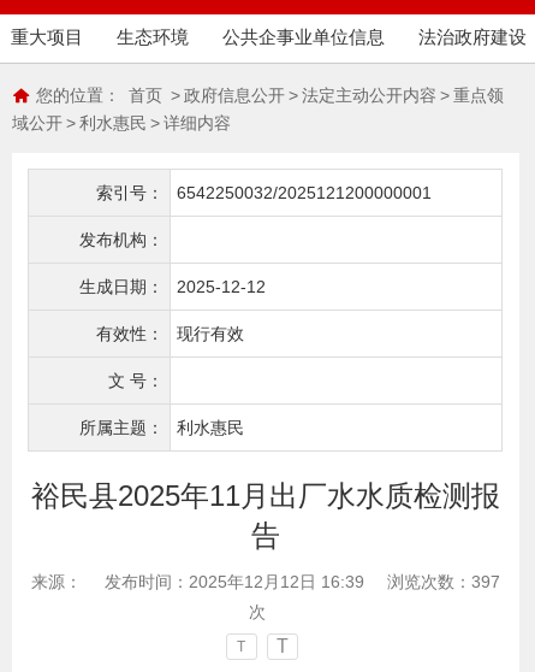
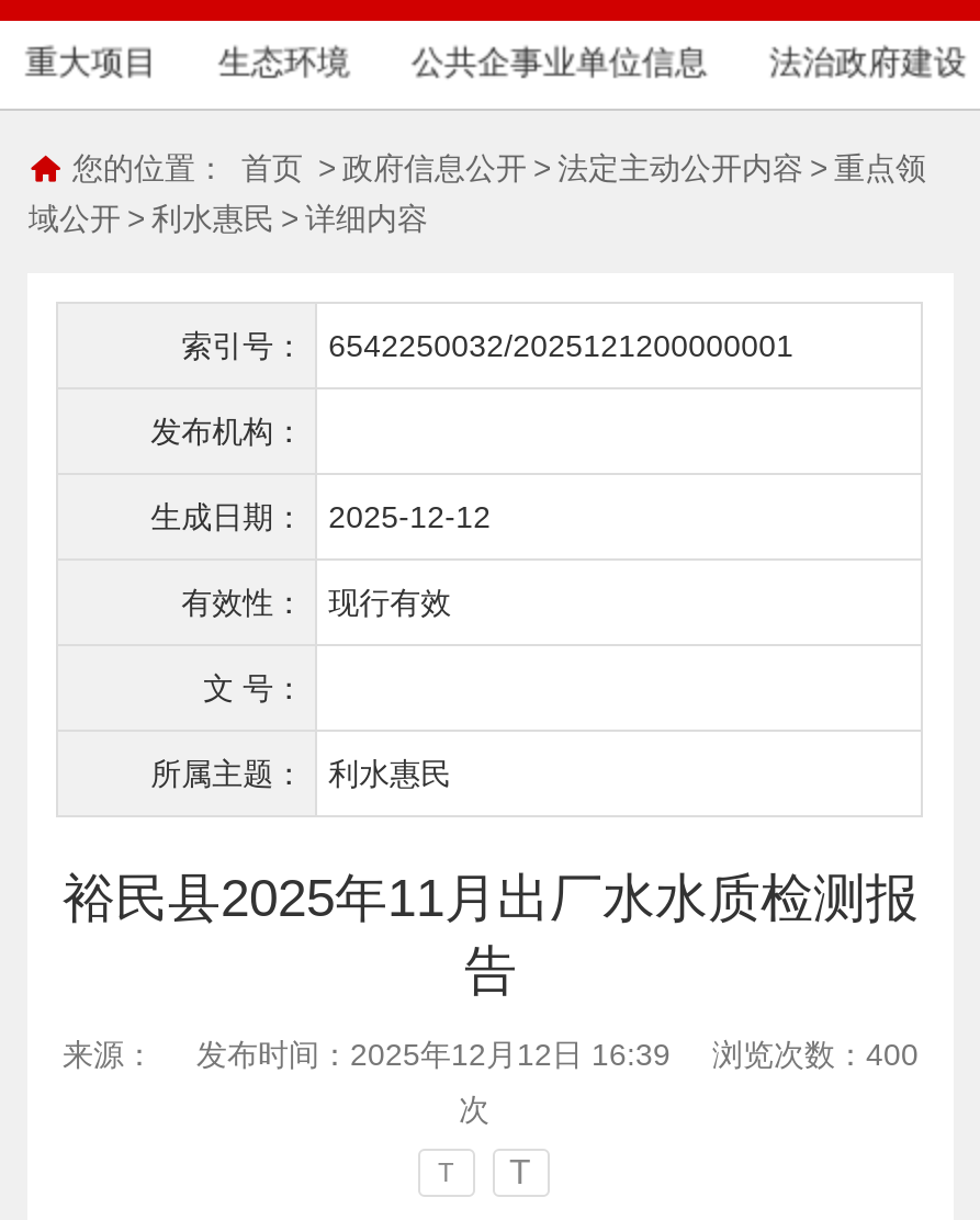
- 来源： 发布时间：2025年12月12日 16:39 浏览次数：397
+ 来源： 发布时间：2025年12月12日 16:39 浏览次数：400
